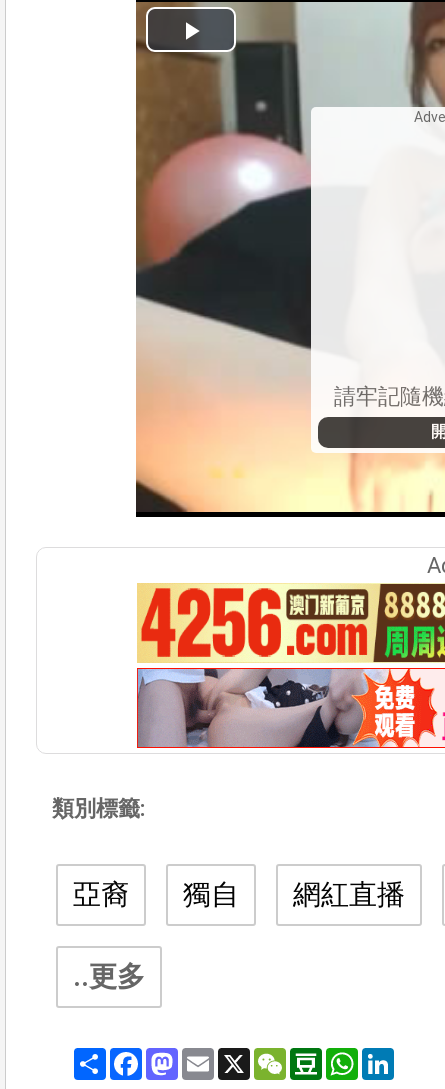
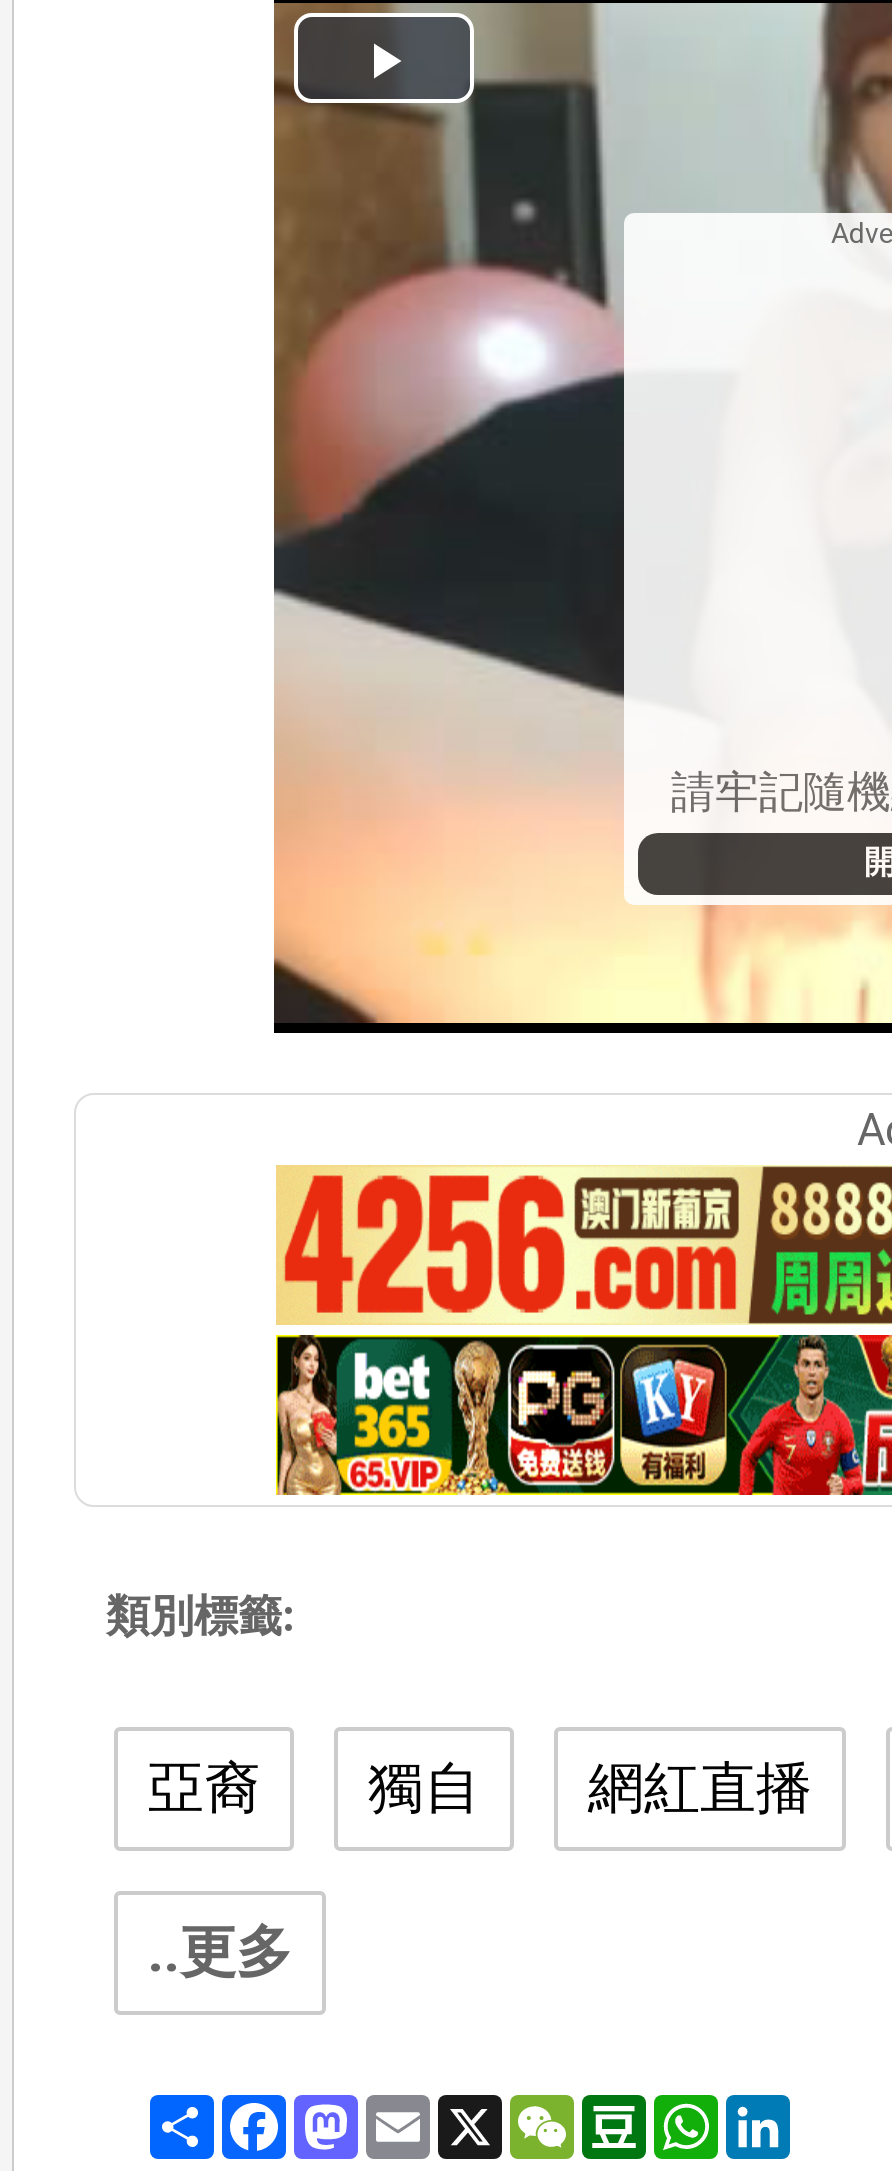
- [image]
+ [image]
